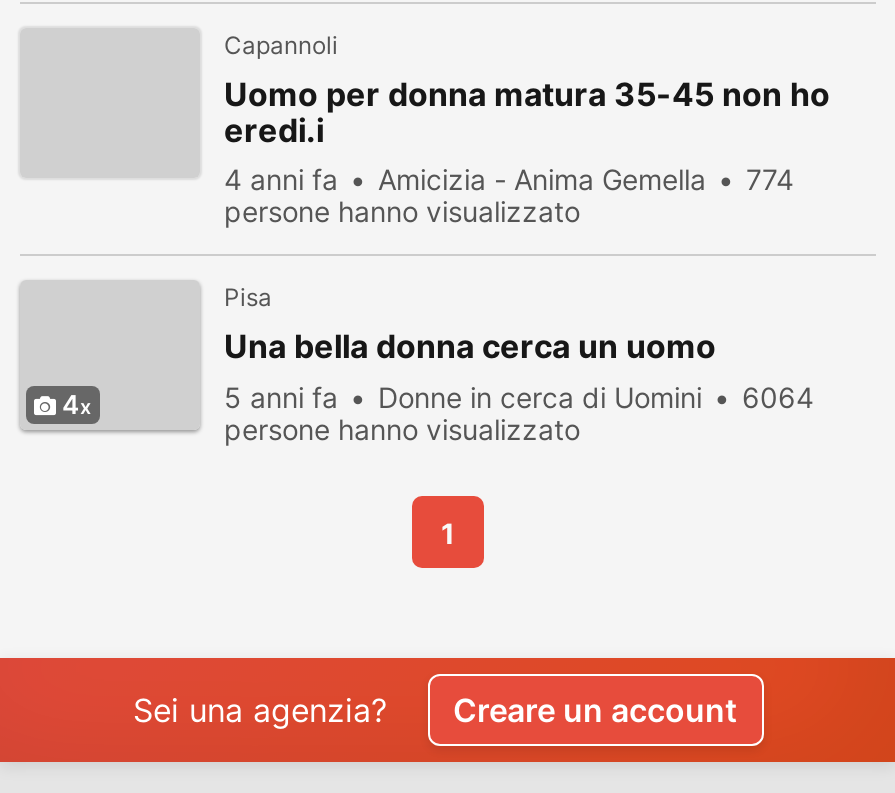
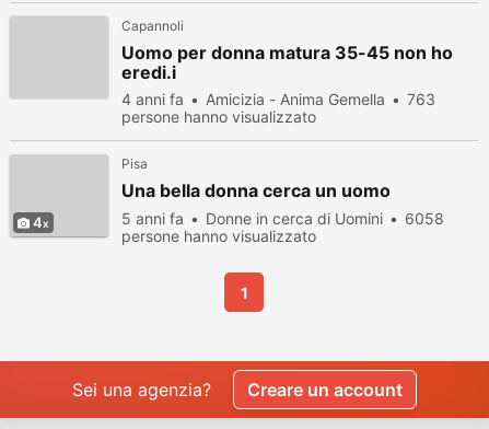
- 4 anni fa Amicizia - Anima Gemella 774
+ 4 anni fa Amicizia - Anima Gemella 763

- 5 anni fa Donne in cerca di Uomini 6064
+ 5 anni fa Donne in cerca di Uomini 6058
